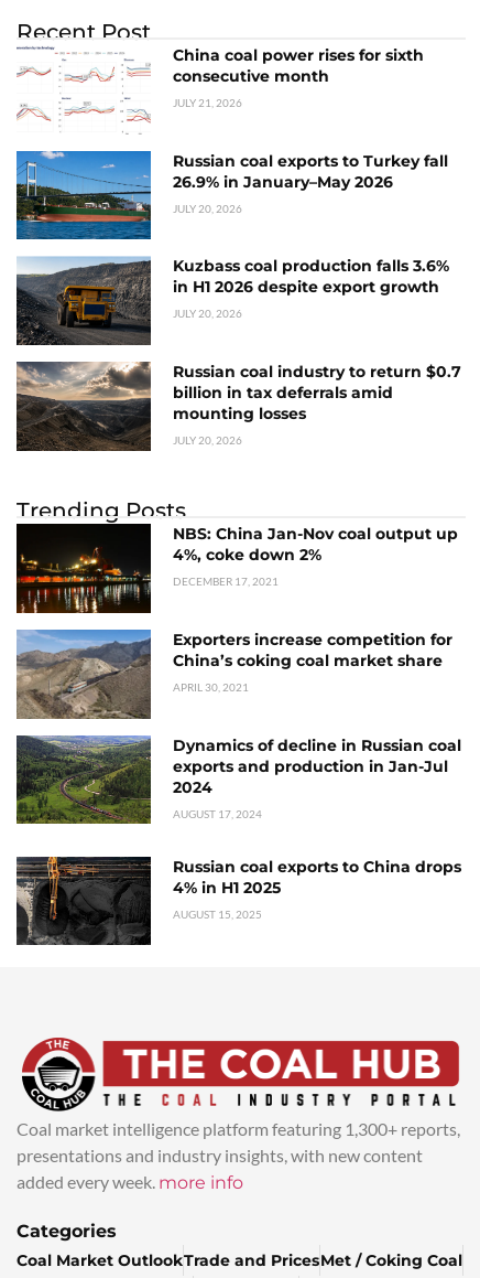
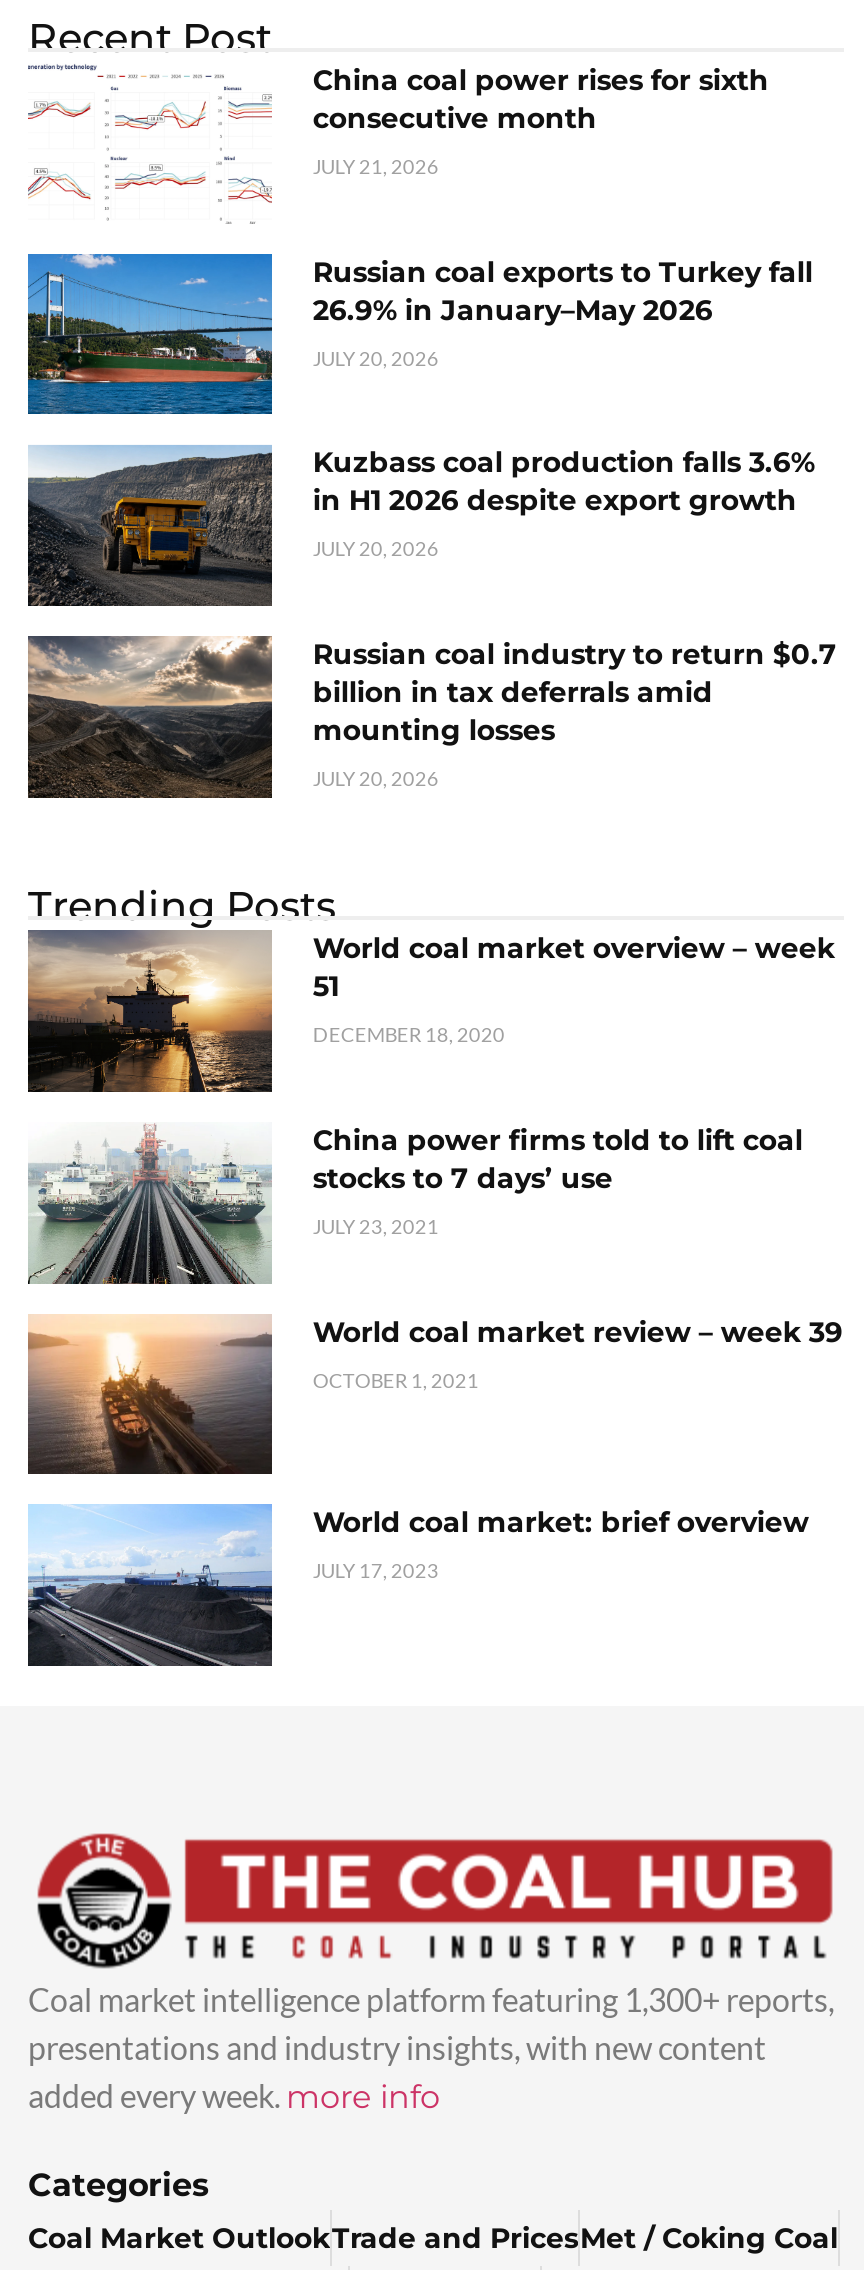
- [image]
- NBS: China Jan-Nov coal output up
- 4%, coke down 2%
+ [image]
+ World coal market overview – week
+ 51

- DECEMBER 17, 2021
+ DECEMBER 18, 2020

- [image]
- Exporters increase competition for
- China’s coking coal market share
+ [image]
+ China power firms told to lift coal
+ stocks to 7 days’ use

- APRIL 30, 2021
+ JULY 23, 2021

- [image]
- Dynamics of decline in Russian coal
- exports and production in Jan-Jul
- 2024
+ [image]
+ World coal market review – week 39

- AUGUST 17, 2024
+ OCTOBER 1, 2021

- [image]
- Russian coal exports to China drops
- 4% in H1 2025
+ [image]
+ World coal market: brief overview

- AUGUST 15, 2025
+ JULY 17, 2023
